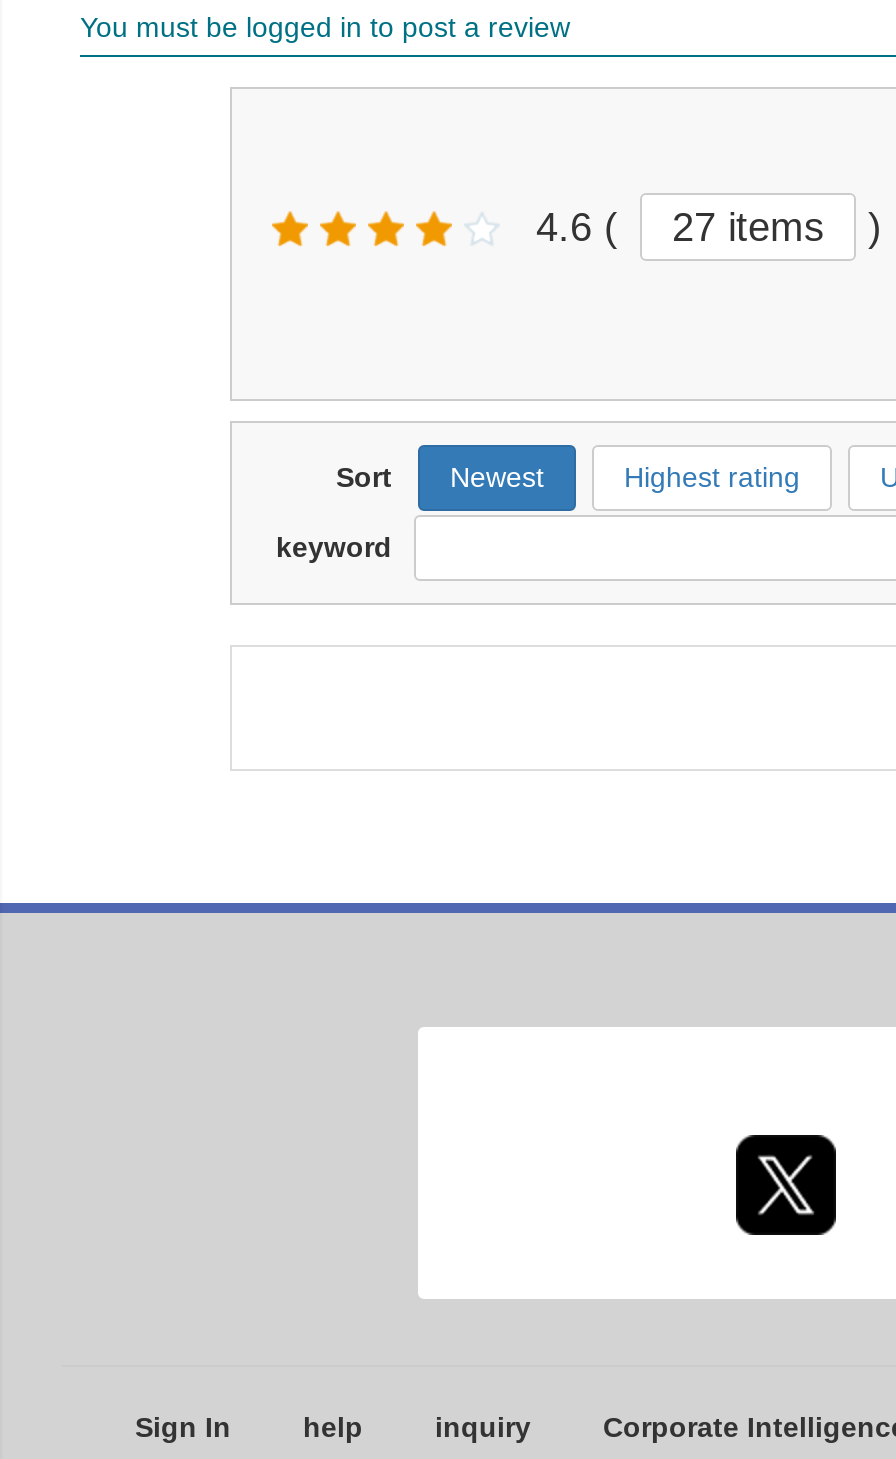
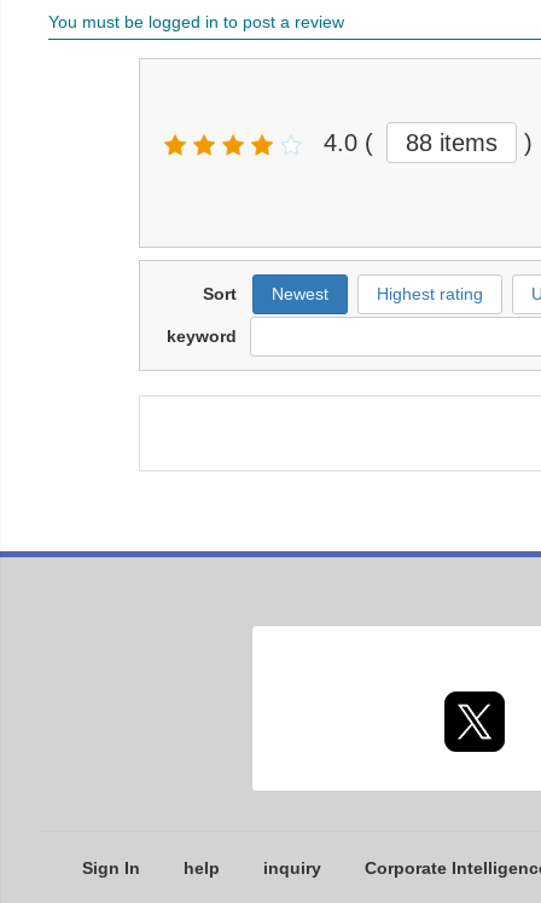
- 4.6 (
+ 4.0 (

- 27 items
+ 88 items
